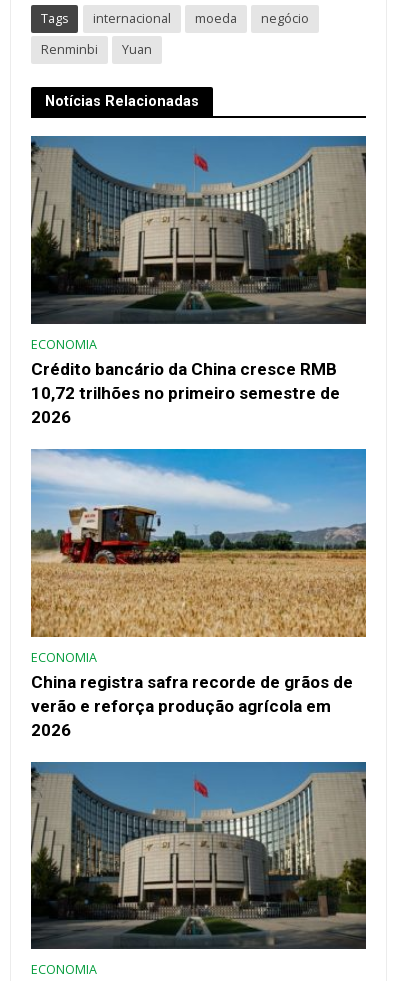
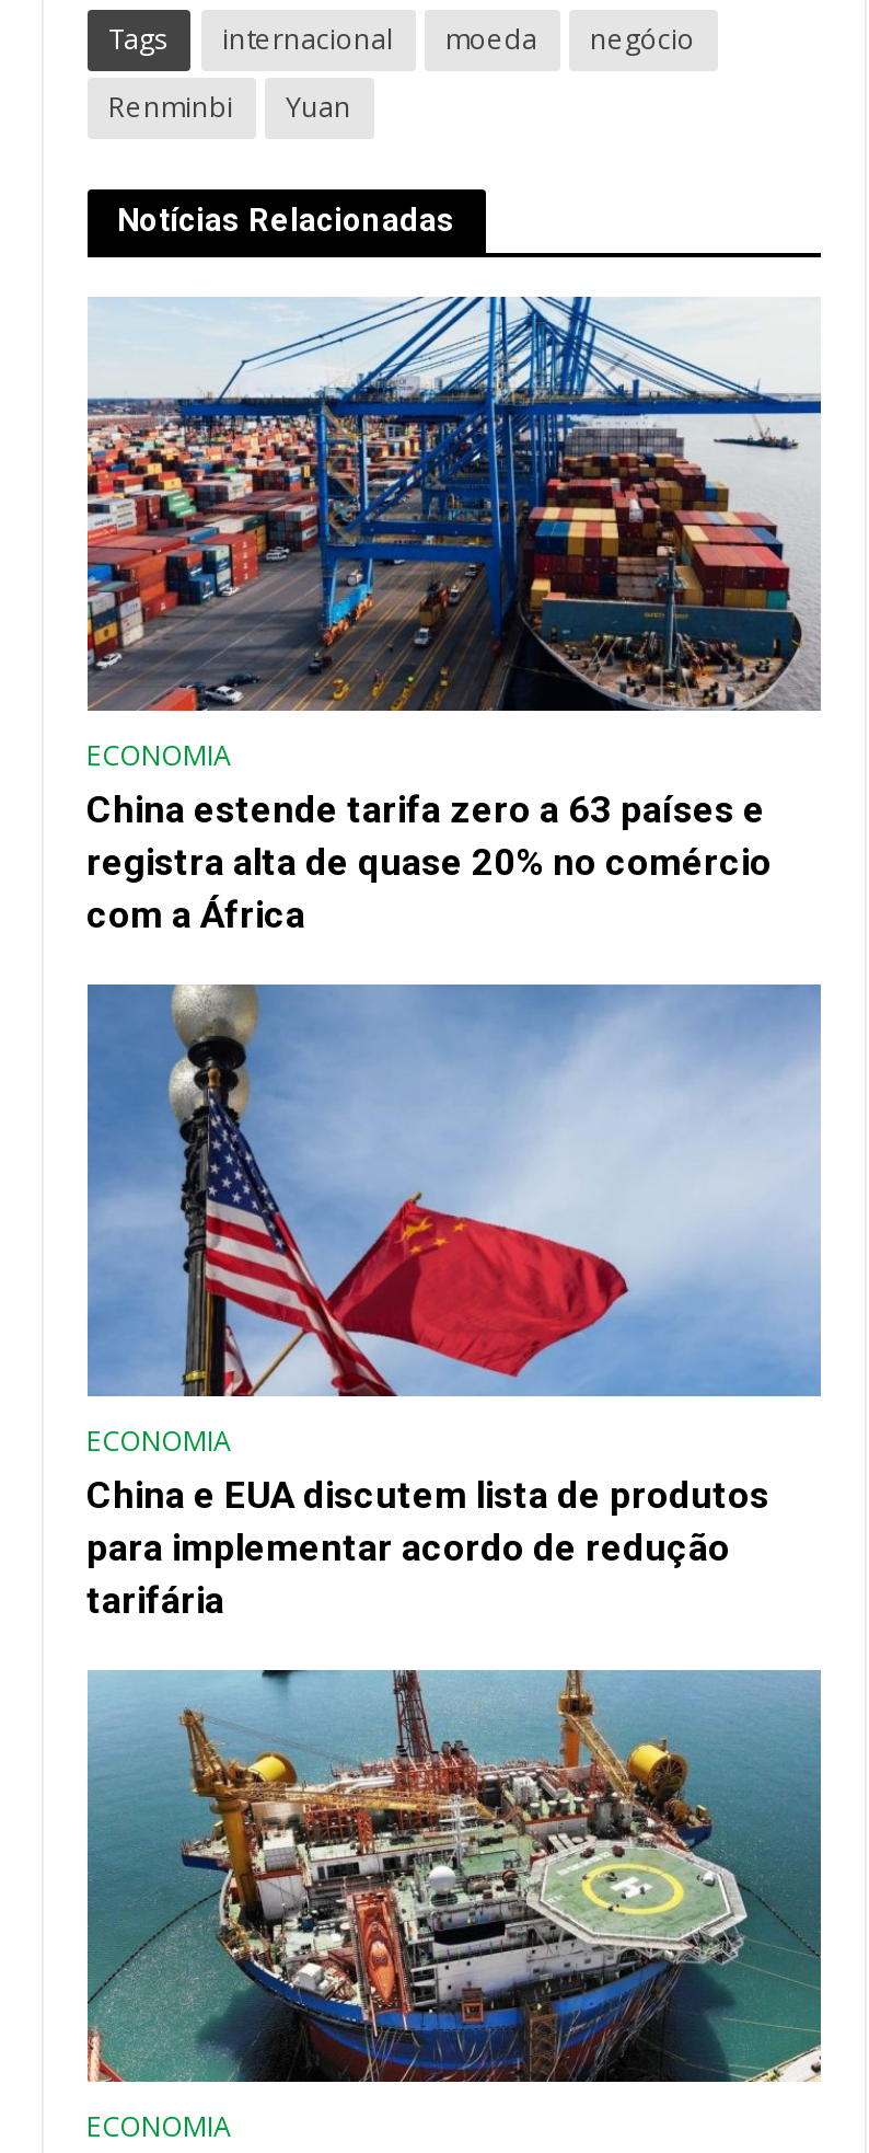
- [image]
- Crédito bancário da China cresce RMB
- 10,72 trilhões no primeiro semestre de
- 2026
+ [image]
+ China estende tarifa zero a 63 países e
+ registra alta de quase 20% no comércio
+ com a África

- [image]
- China registra safra recorde de grãos de
- verão e reforça produção agrícola em
- 2026
+ [image]
+ China e EUA discutem lista de produtos
+ para implementar acordo de redução
+ tarifária

- [image]
+ [image]
